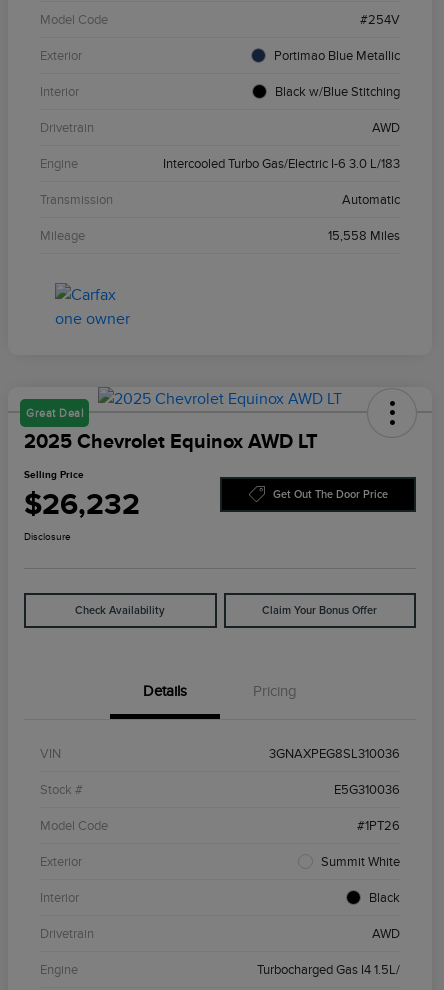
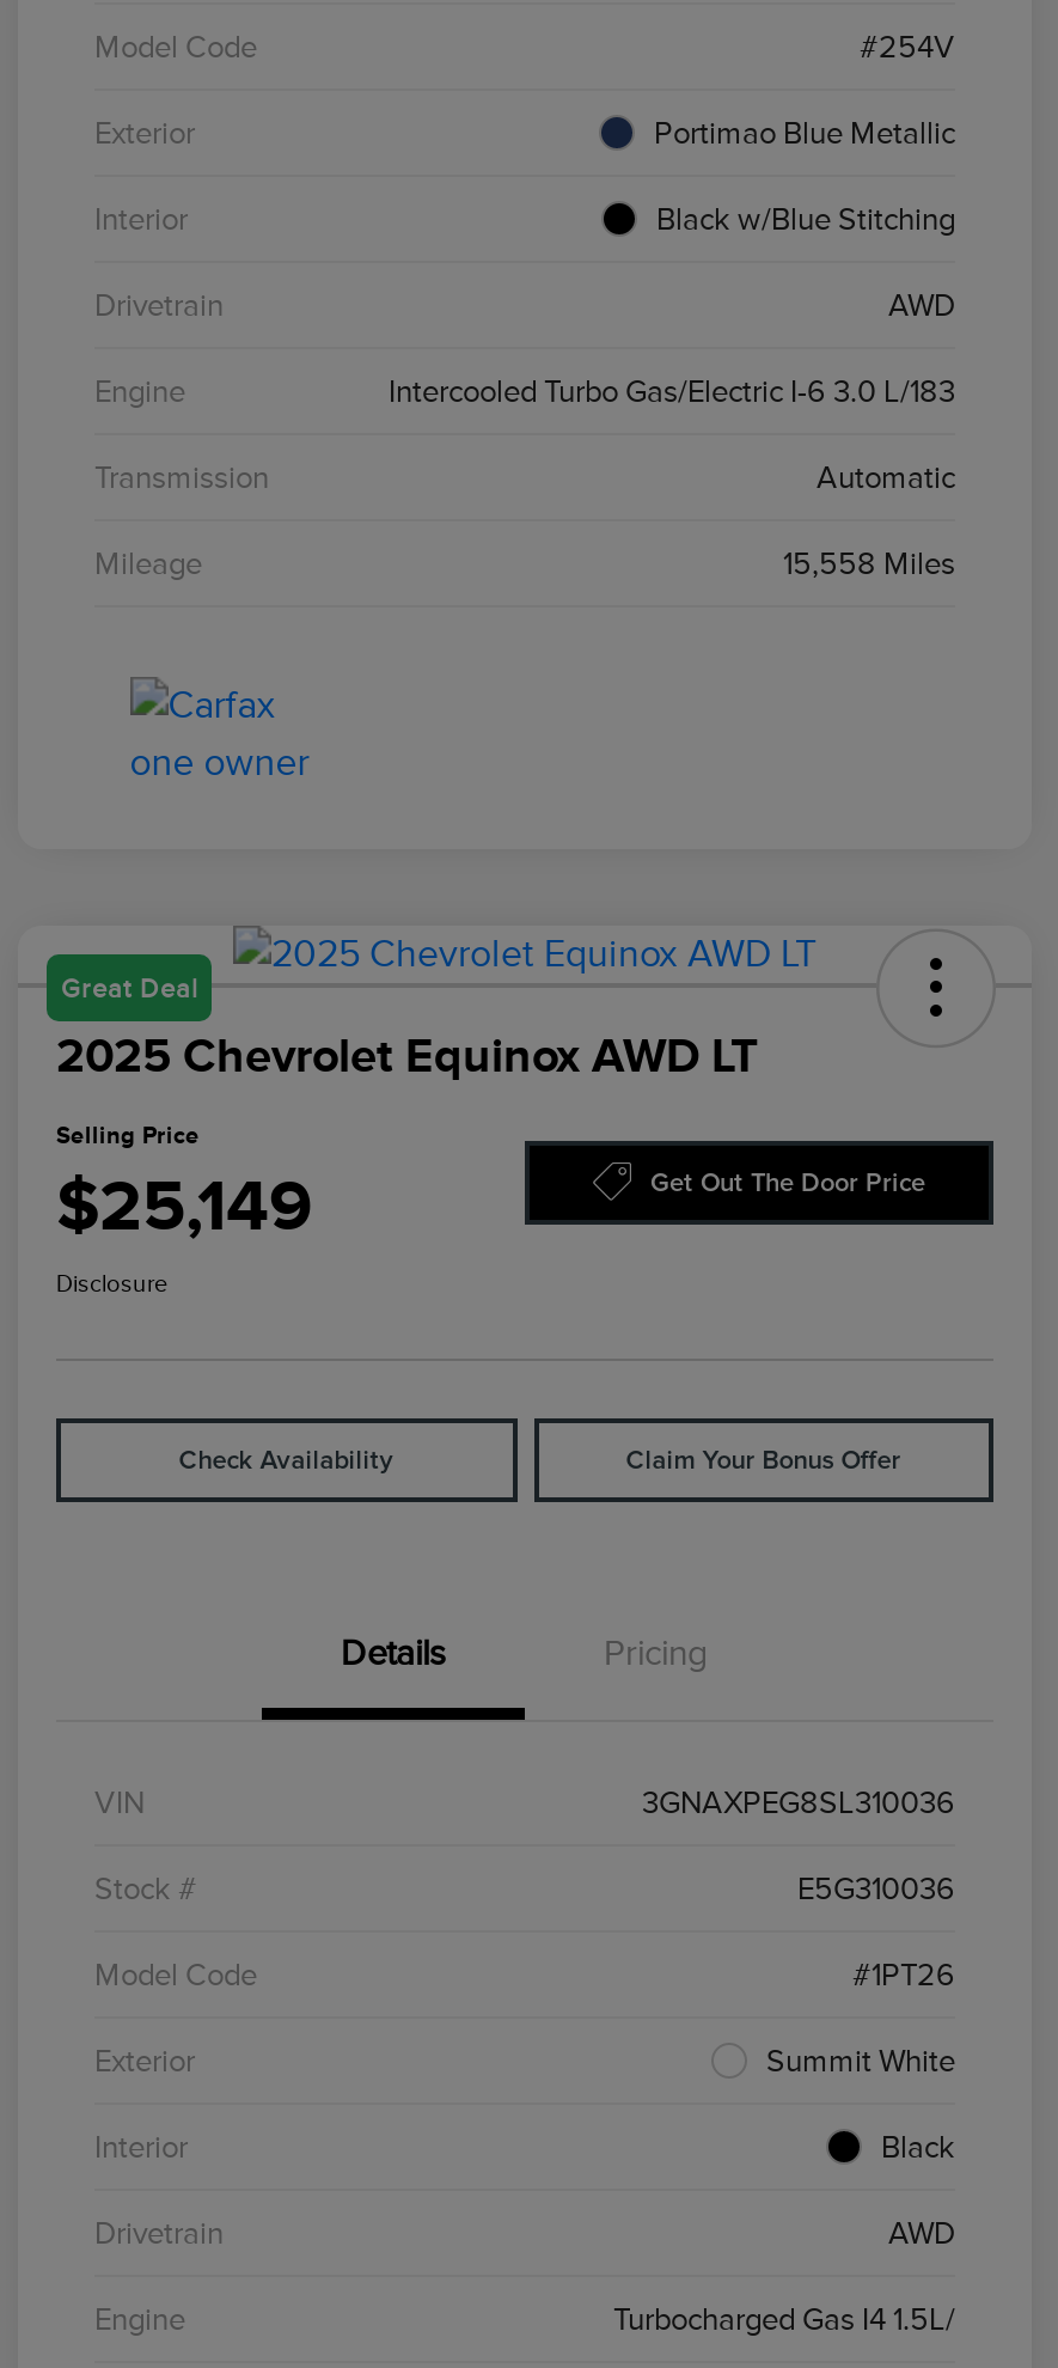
- $26,232
+ $25,149
